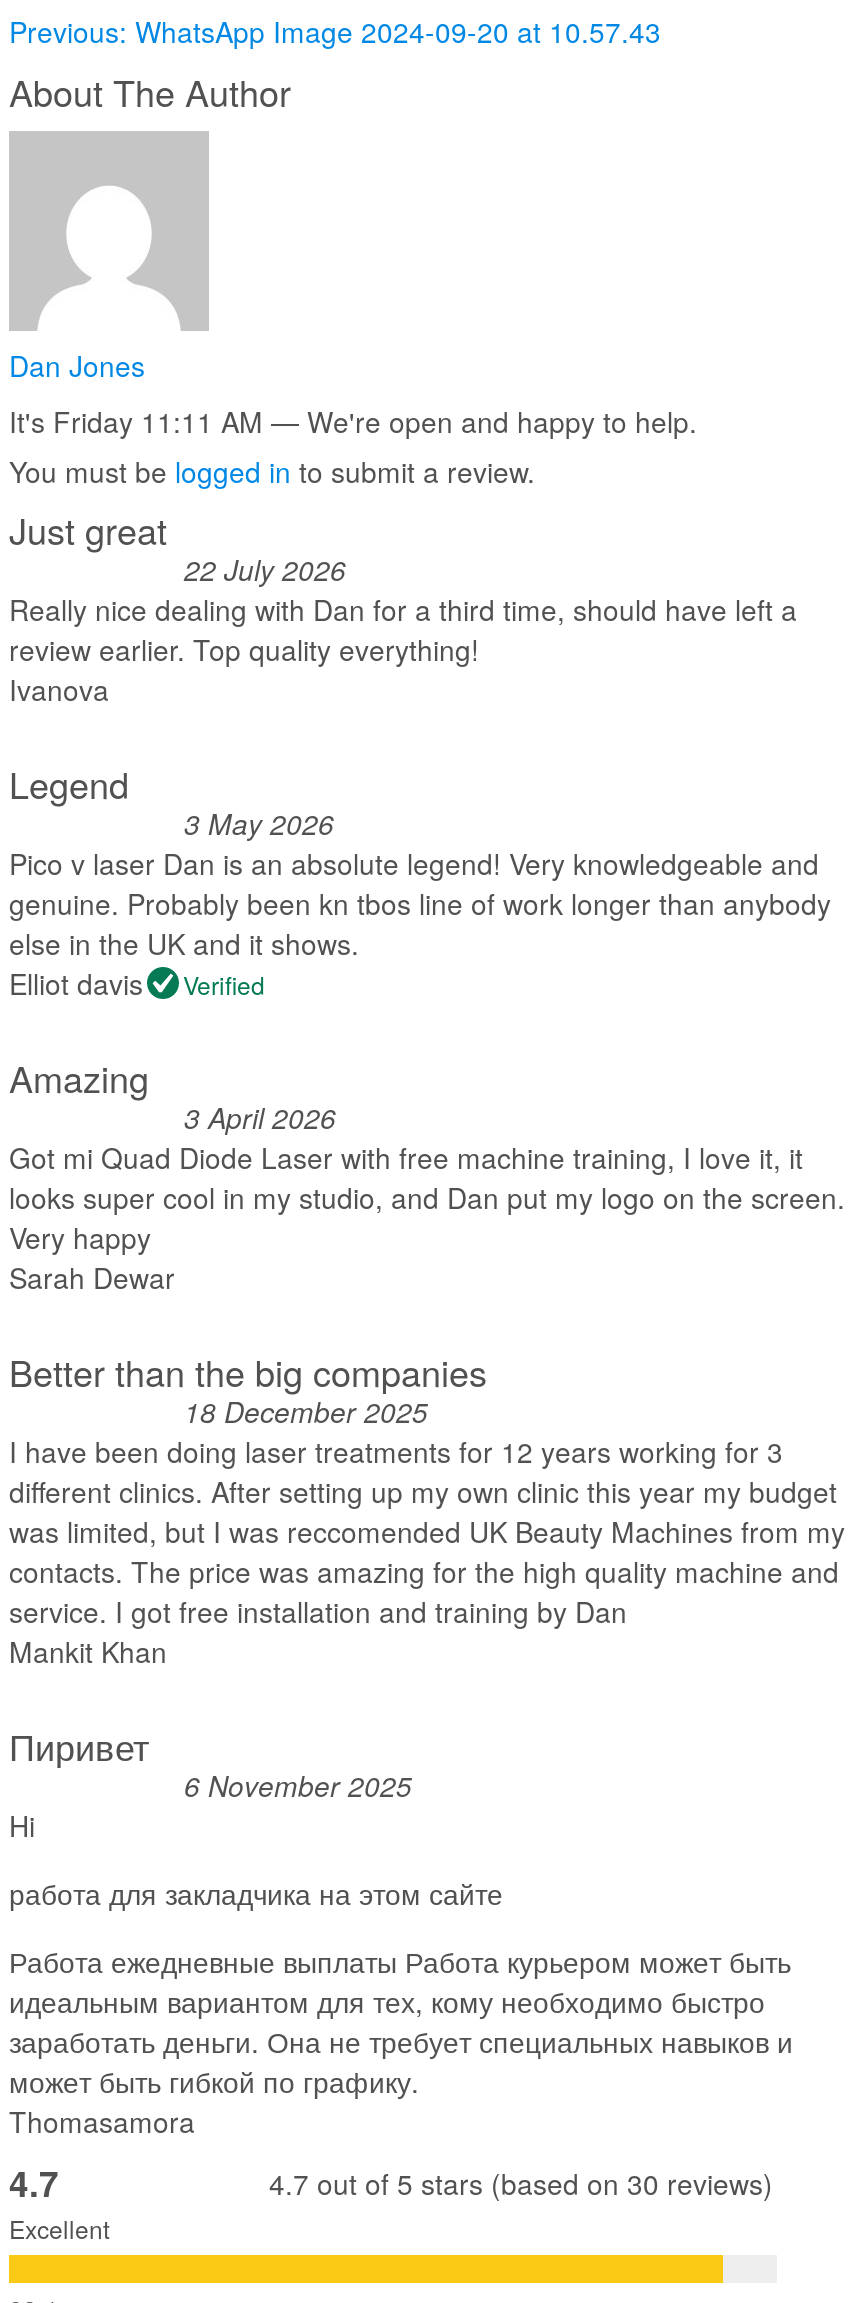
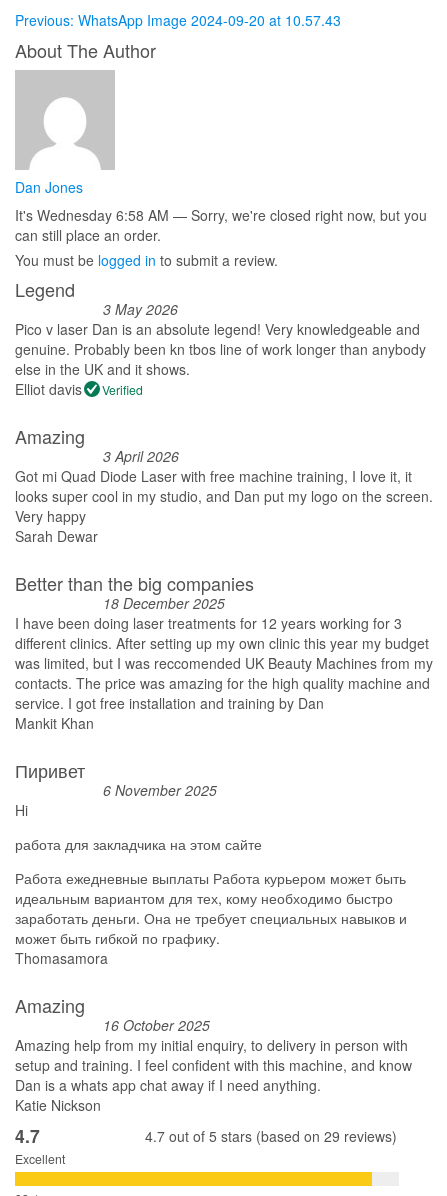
- It's Friday 11:11 AM — We're open and happy to help.
+ It's Wednesday 6:58 AM — Sorry, we're closed right now, but you
+ can still place an order.

- Just great
- 22 July 2026
- Really nice dealing with Dan for a third time, should have left a
- review earlier. Top quality everything!
- Ivanova

moved up: Legend | 3 May 2026 | Pico v laser Dan is an absolute legend! Very knowledgeable and | ... | может быть гибкой по графику. | Thomasamora

+ Amazing
+ 16 October 2025
+ Amazing help from my initial enquiry, to delivery in person with
+ setup and training. I feel confident with this machine, and know
+ Dan is a whats app chat away if I need anything.
+ Katie Nickson

- 4.7 out of 5 stars (based on 30 reviews)
+ 4.7 out of 5 stars (based on 29 reviews)
